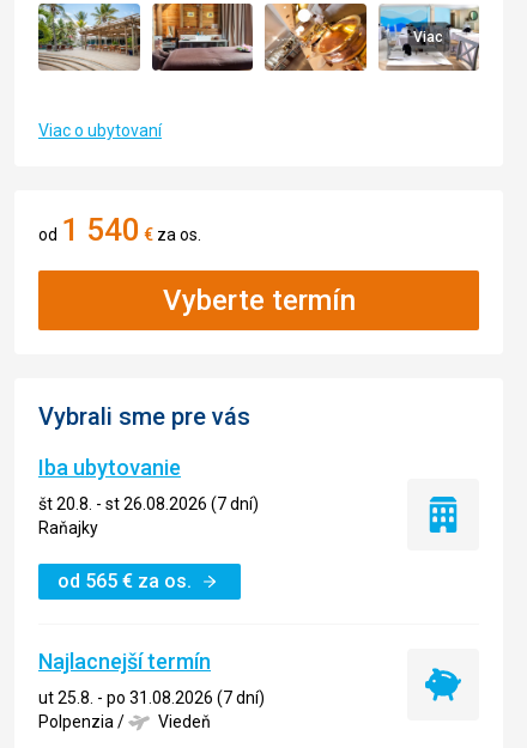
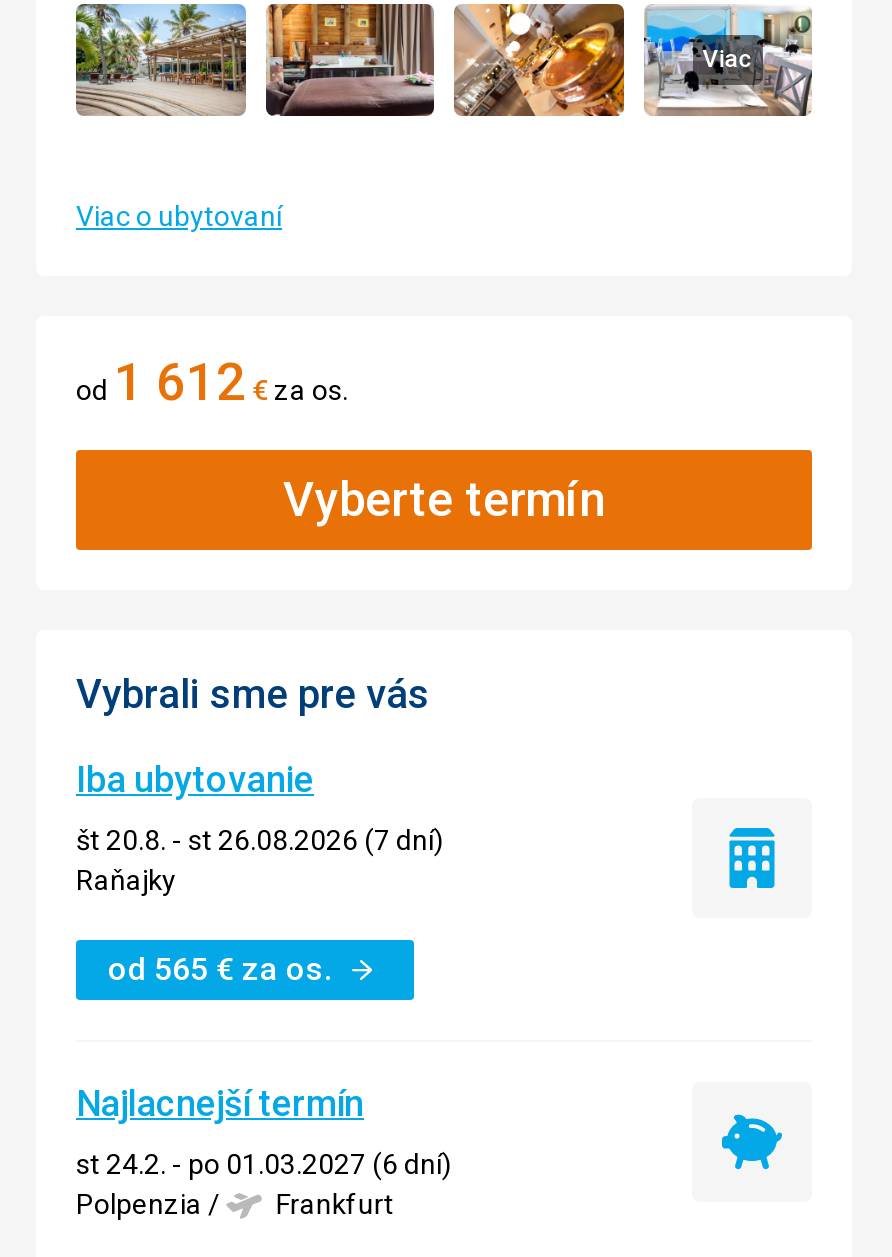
- od 1 540 €za os.
+ od 1 612 €za os.

- ut 25.8. - po 31.08.2026 (7 dní)
+ st 24.2. - po 01.03.2027 (6 dní)

- Viedeň
+ Frankfurt
